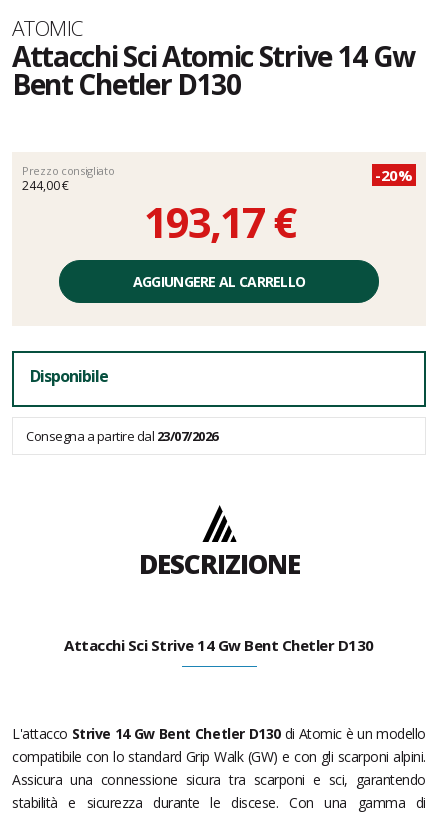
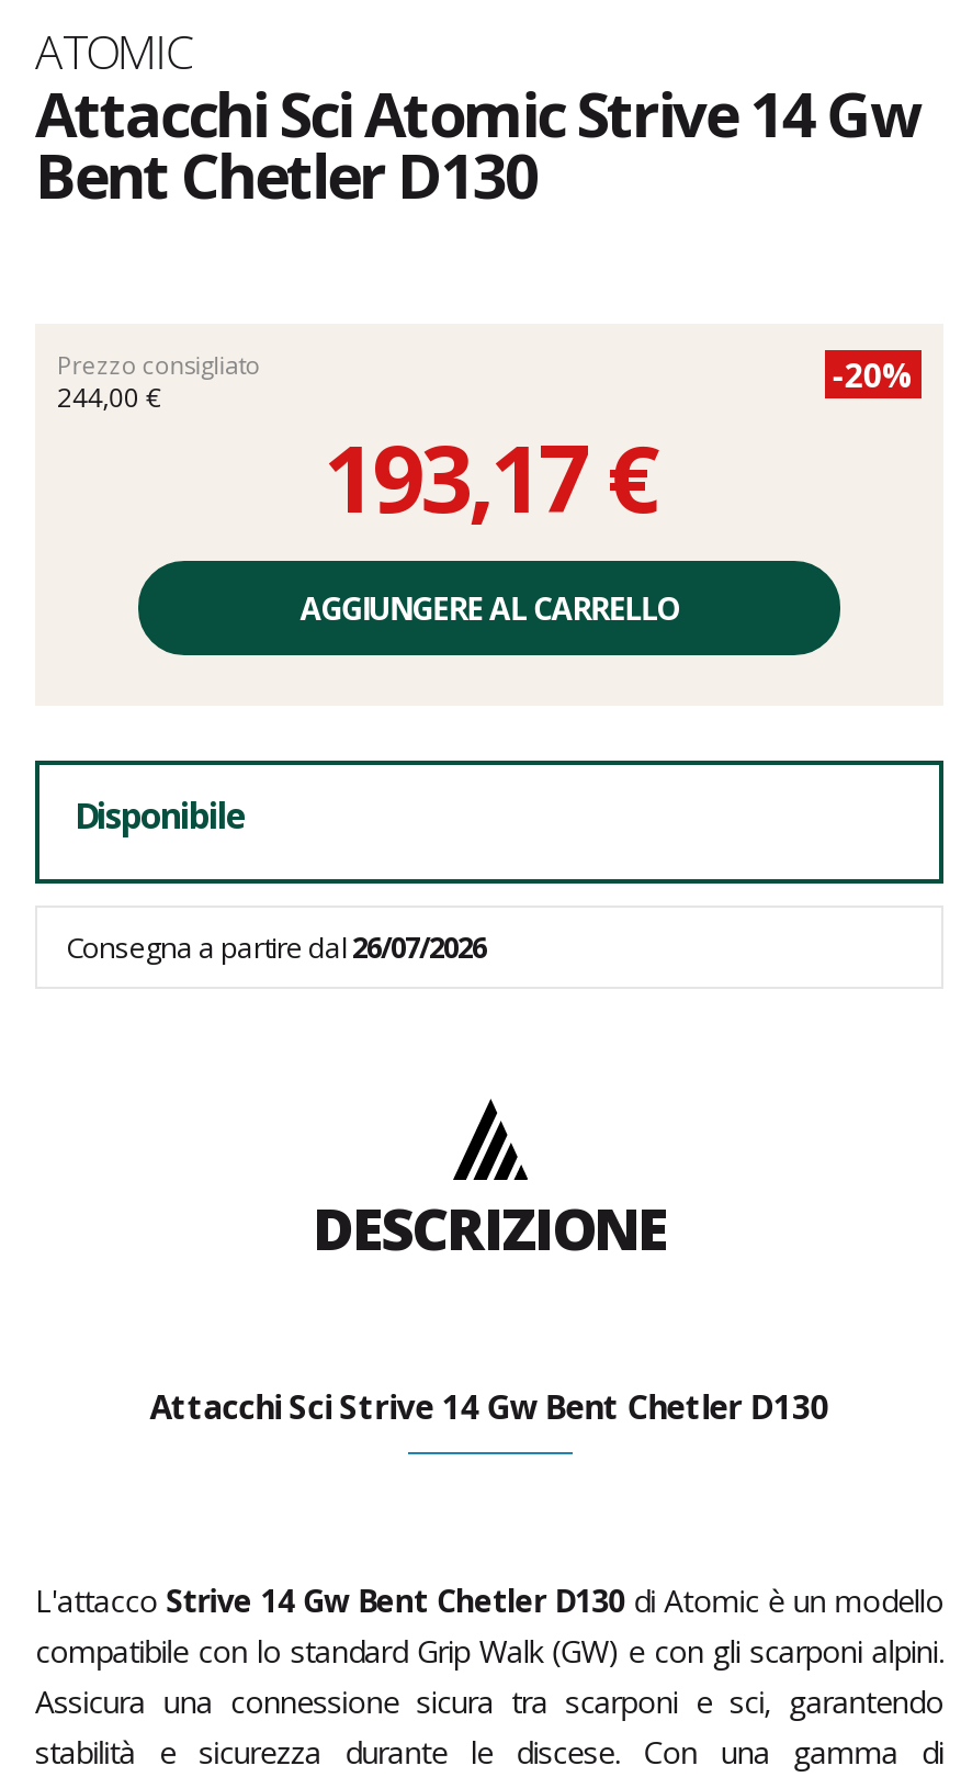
- Consegna a partire dal 23/07/2026
+ Consegna a partire dal 26/07/2026
